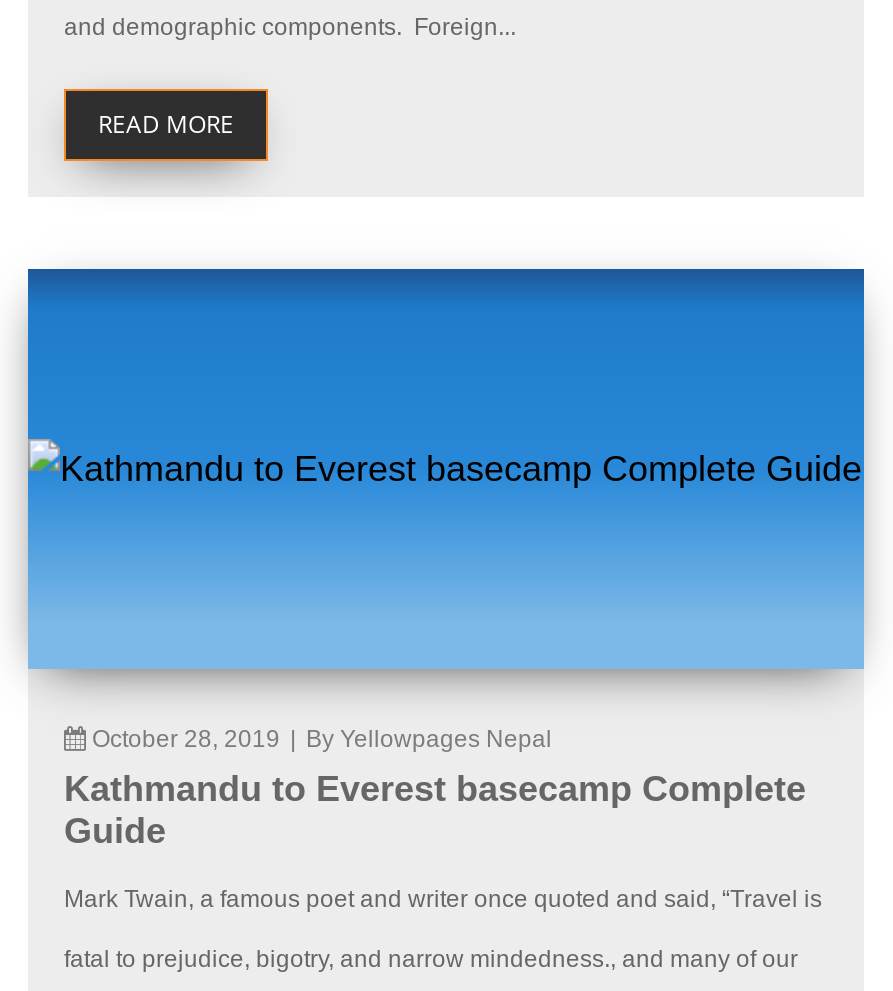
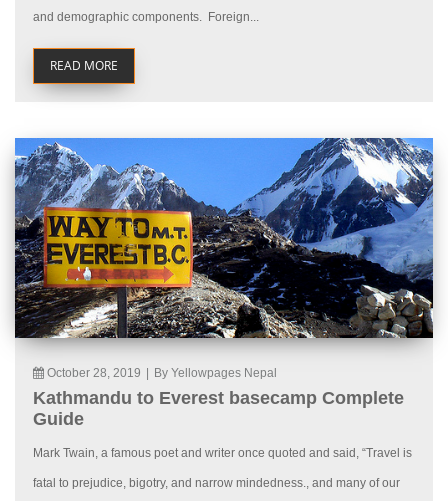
- [image]
+ [image]
